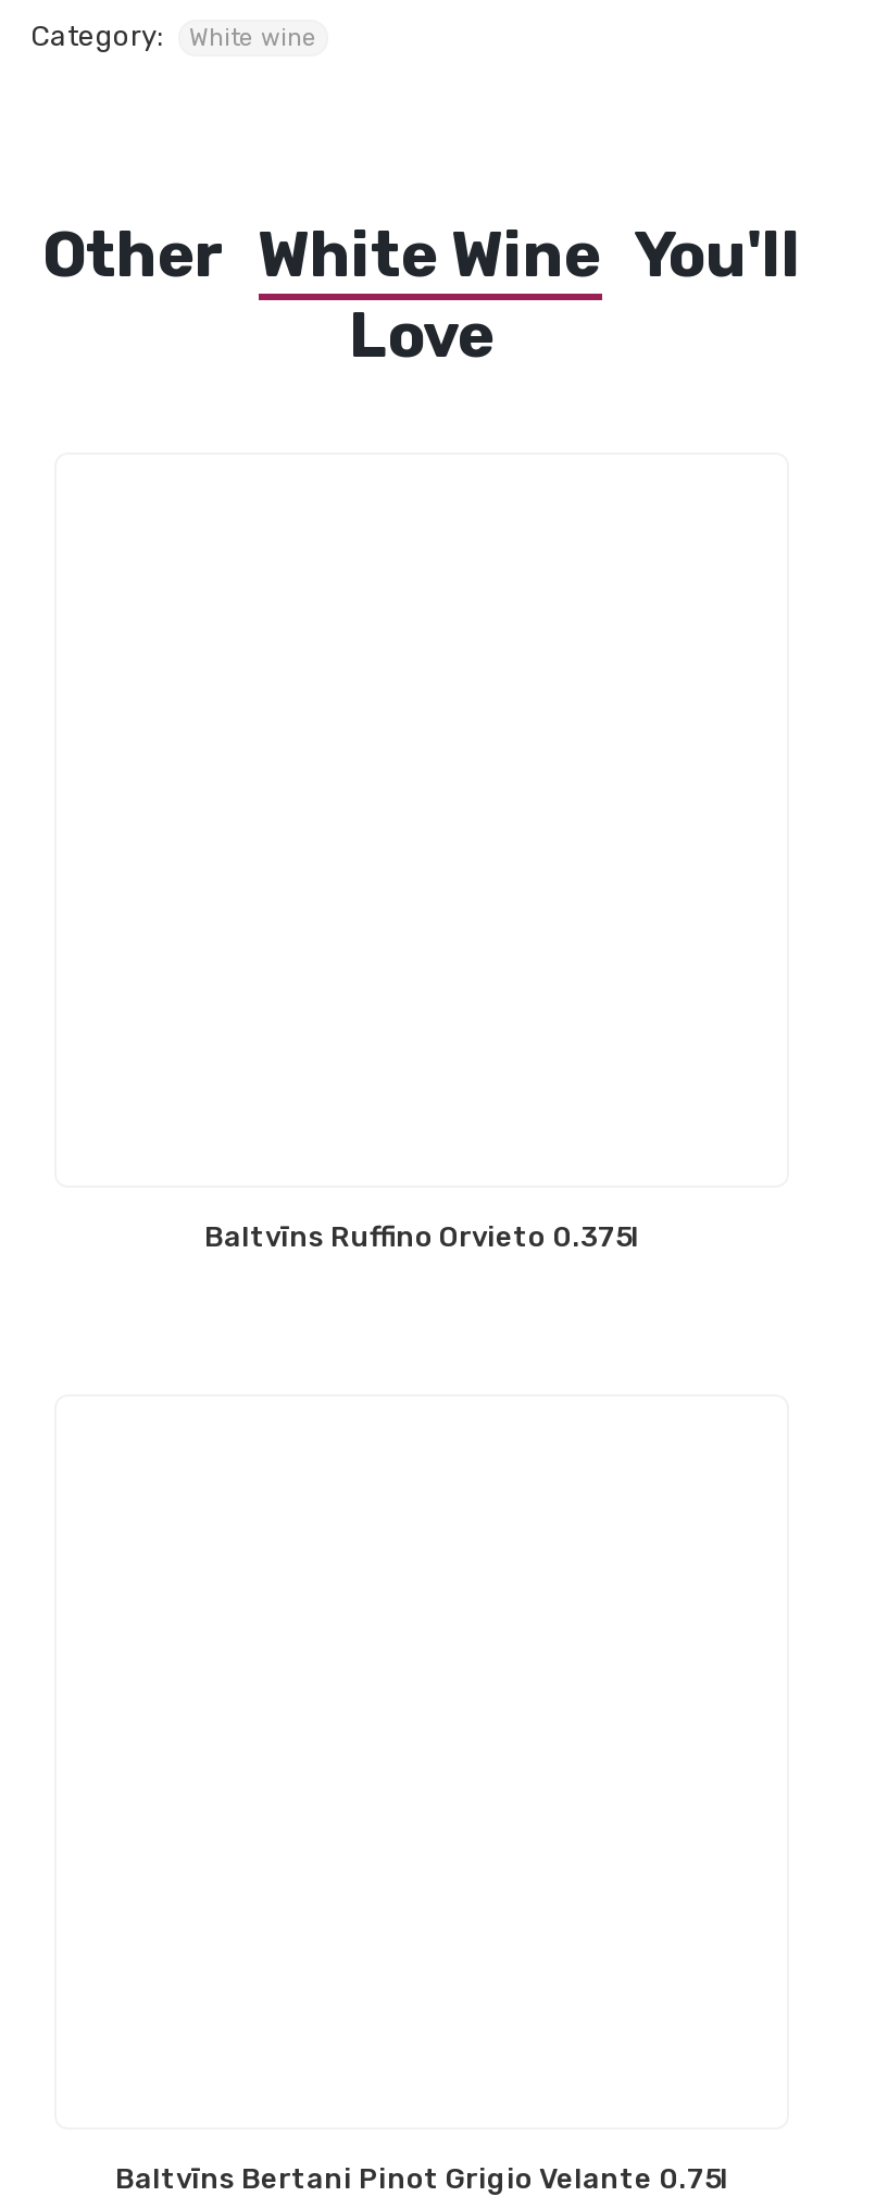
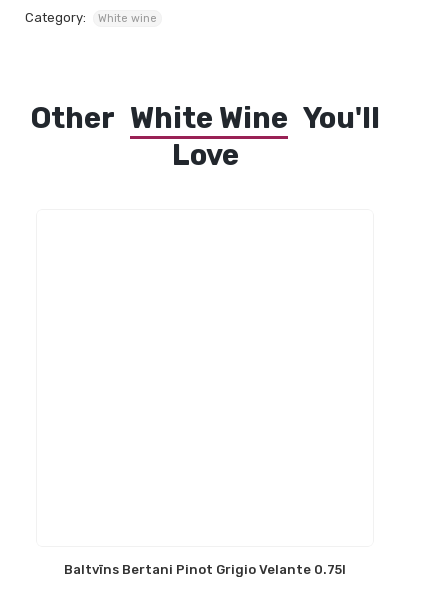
- Baltvīns Ruffino Orvieto 0.375l
